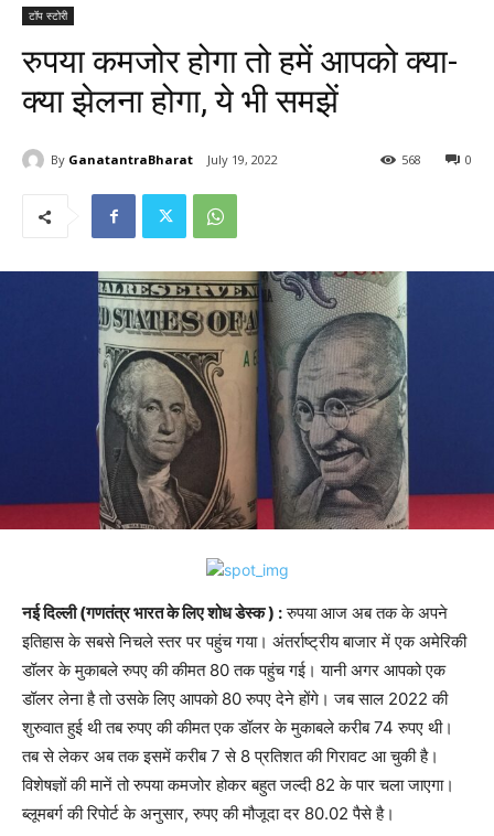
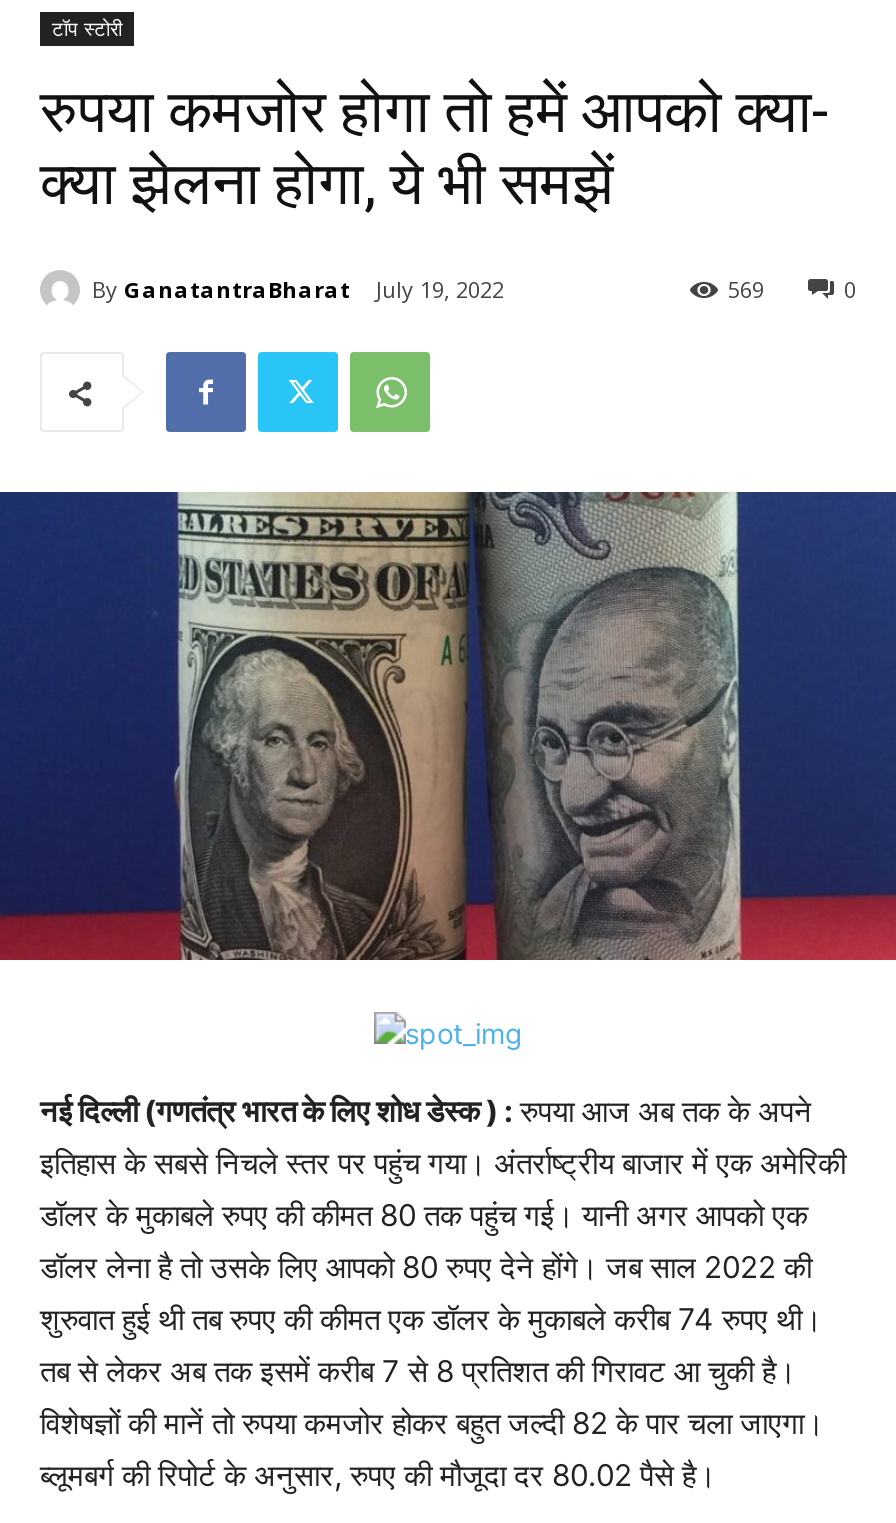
- 568
+ 569
